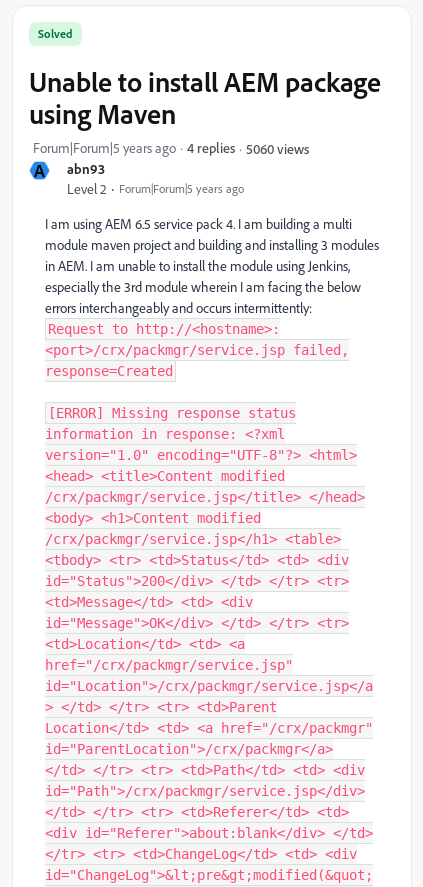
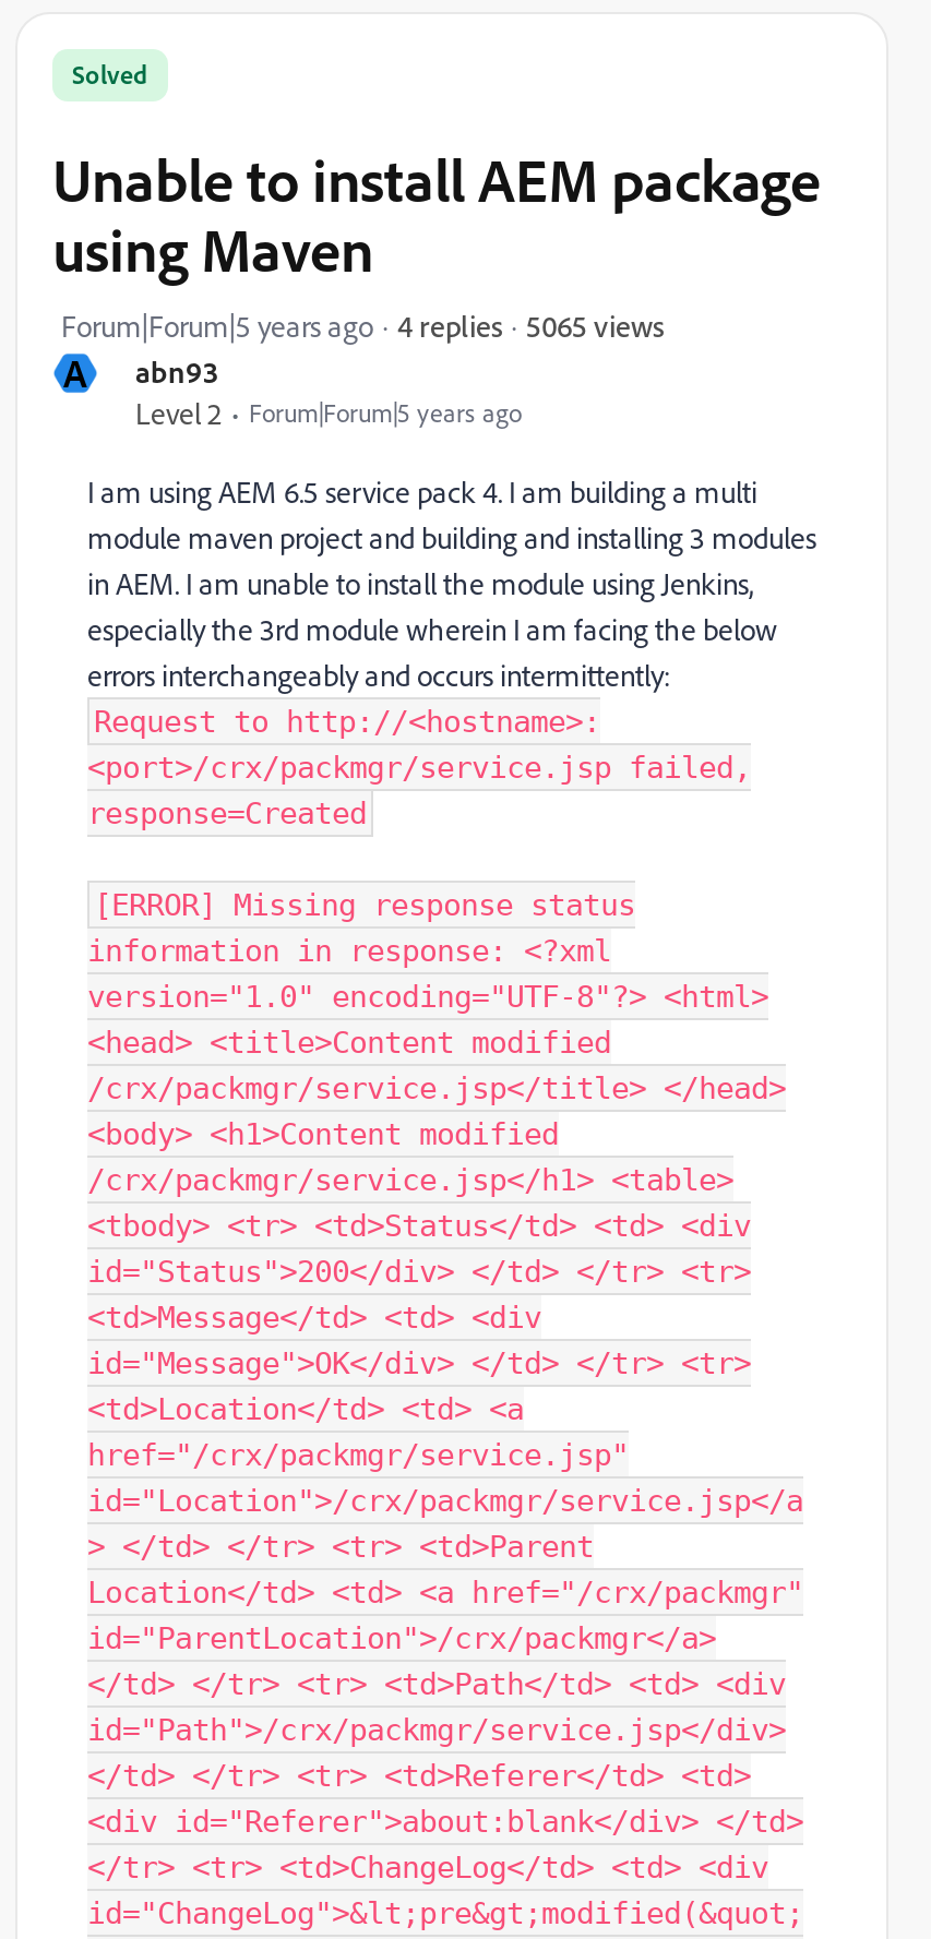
- 5060 views
+ 5065 views
